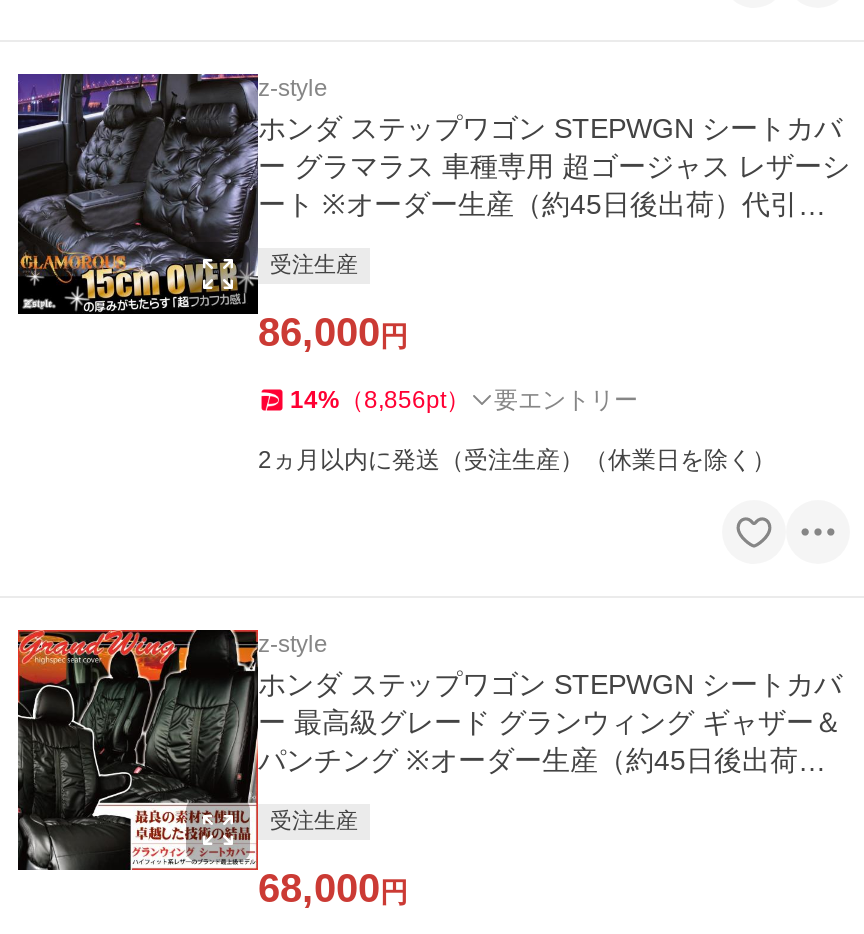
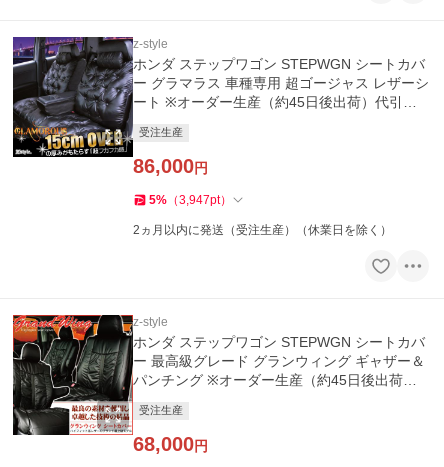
- 14%（8,856pt）
- 要エントリー
+ 5%（3,947pt）
